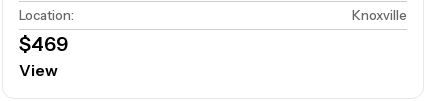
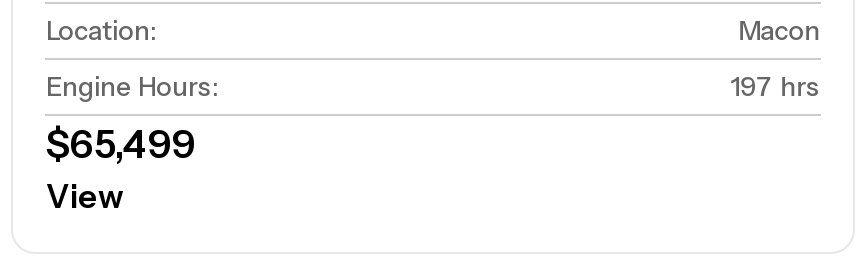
- Knoxville
- $469
+ Macon
+ Engine Hours:
+ 197 hrs
+ $65,499
